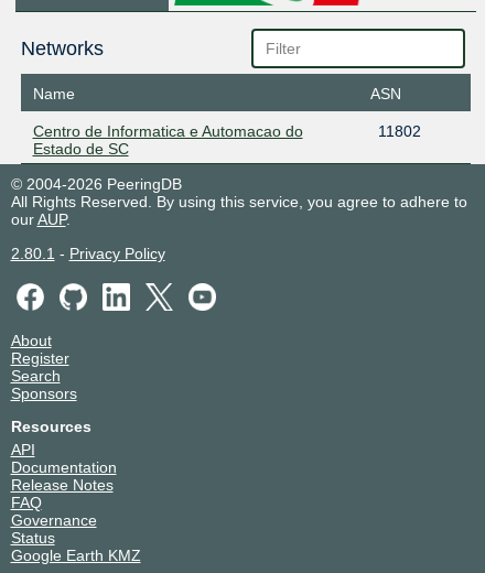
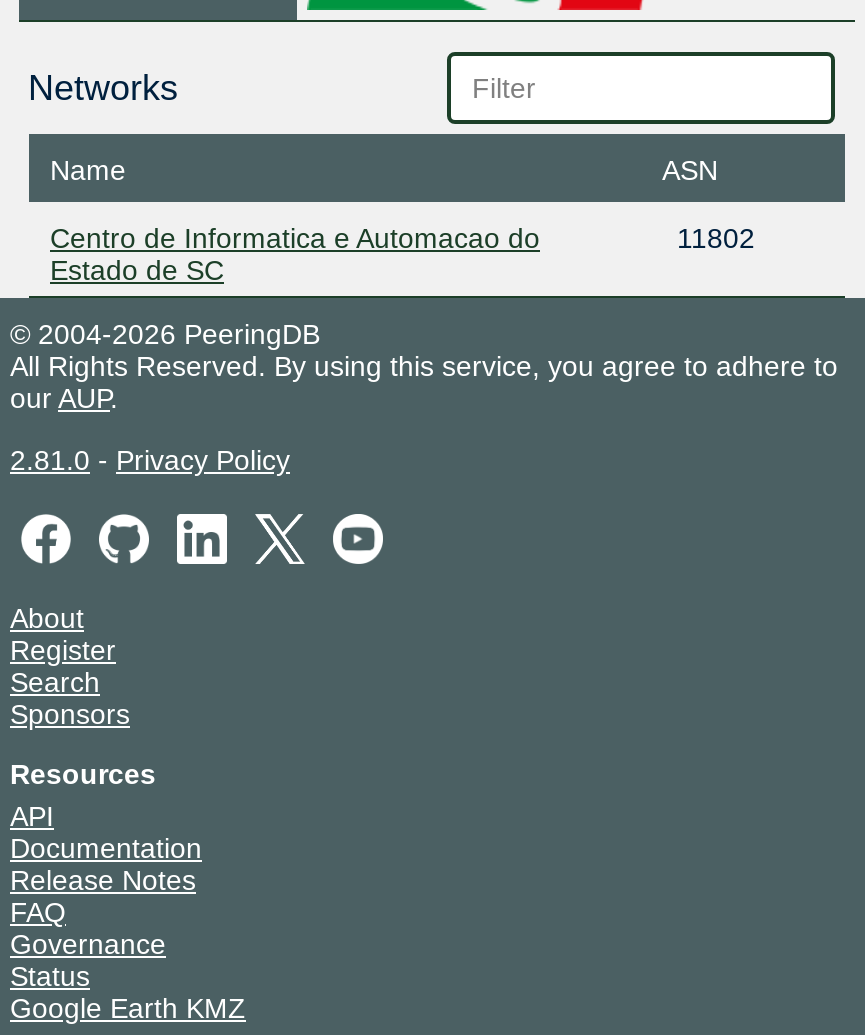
- 2.80.1 - Privacy Policy
+ 2.81.0 - Privacy Policy
